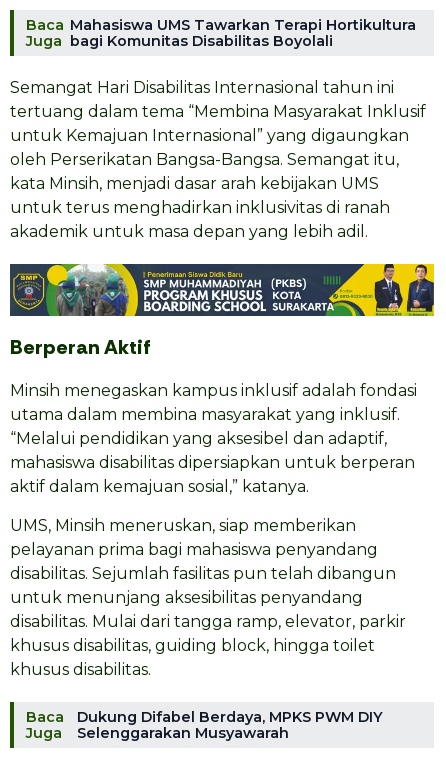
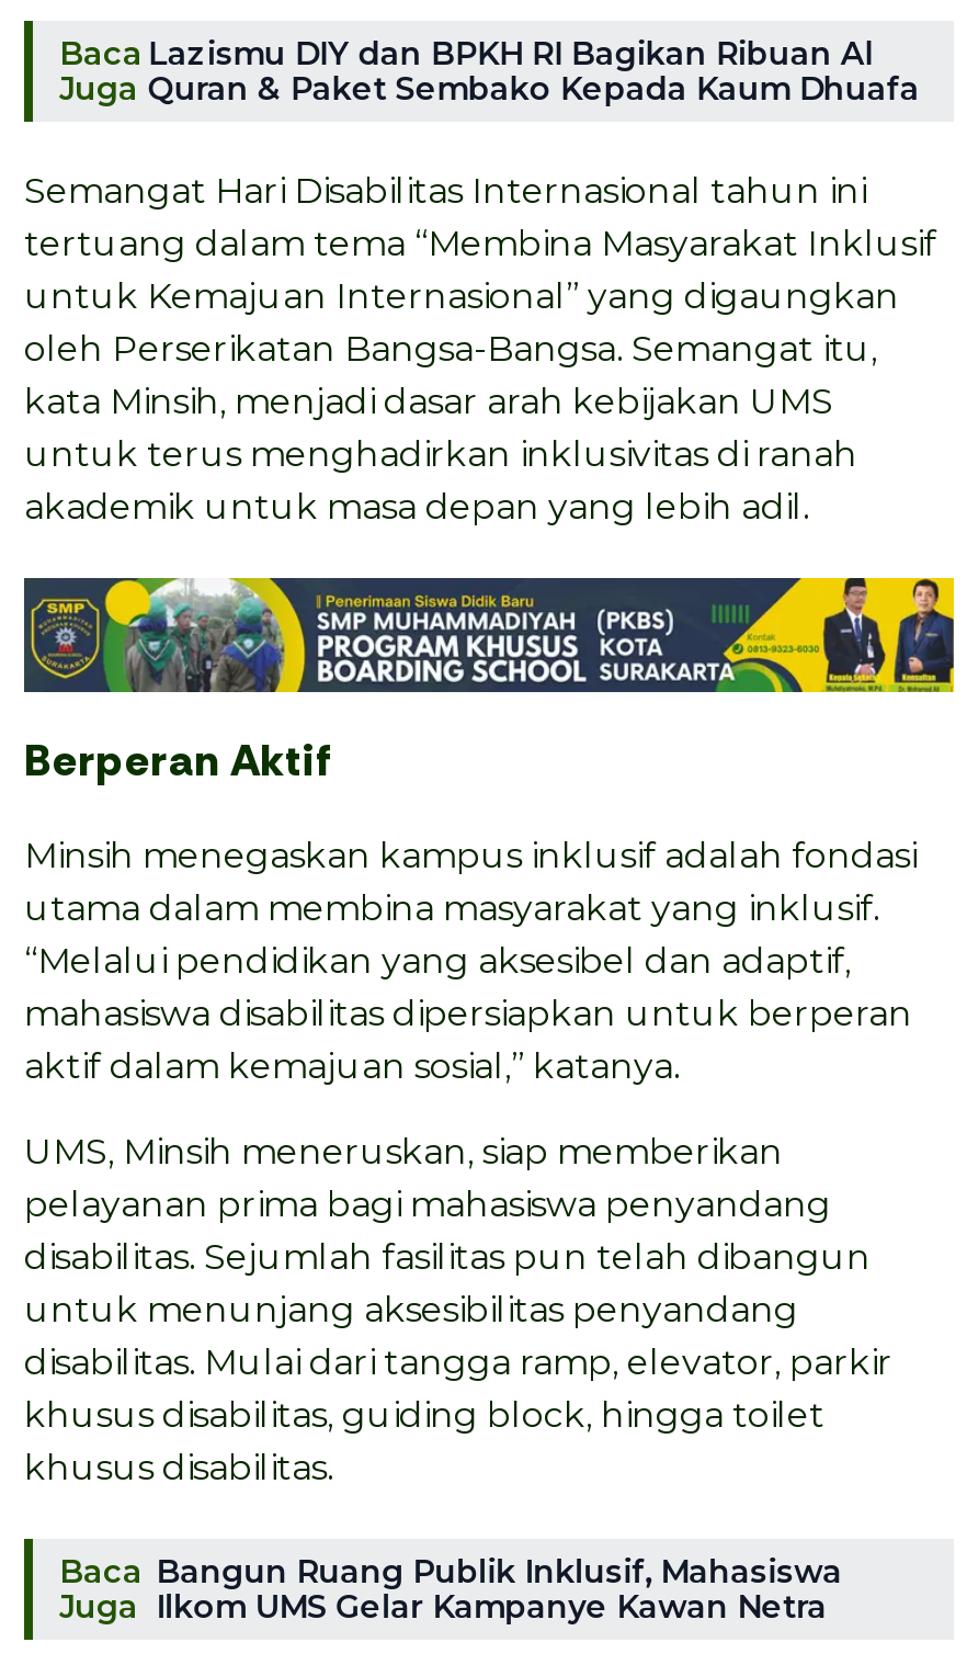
- Mahasiswa UMS Tawarkan Terapi Hortikultura
- bagi Komunitas Disabilitas Boyolali
+ Lazismu DIY dan BPKH RI Bagikan Ribuan Al
+ Quran & Paket Sembako Kepada Kaum Dhuafa

- Dukung Difabel Berdaya, MPKS PWM DIY
- Selenggarakan Musyawarah
+ Bangun Ruang Publik Inklusif, Mahasiswa
+ Ilkom UMS Gelar Kampanye Kawan Netra
